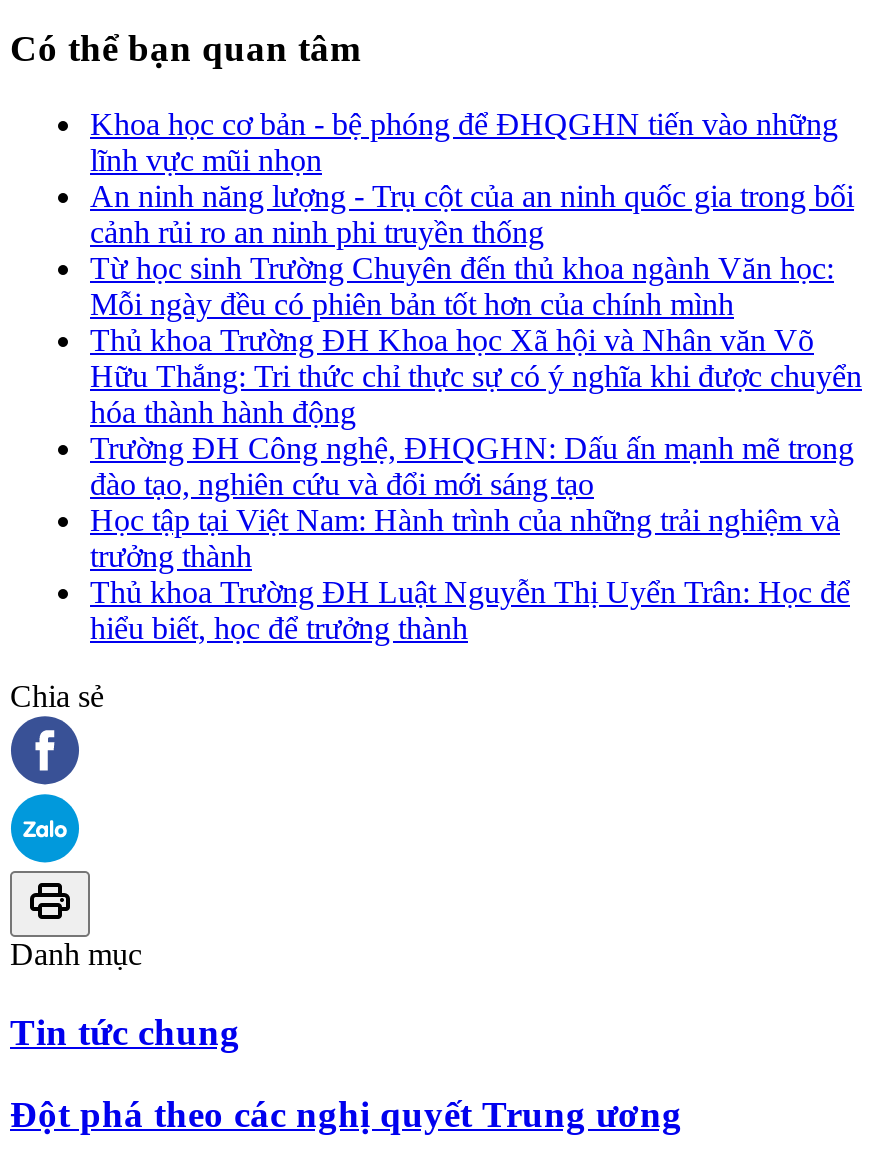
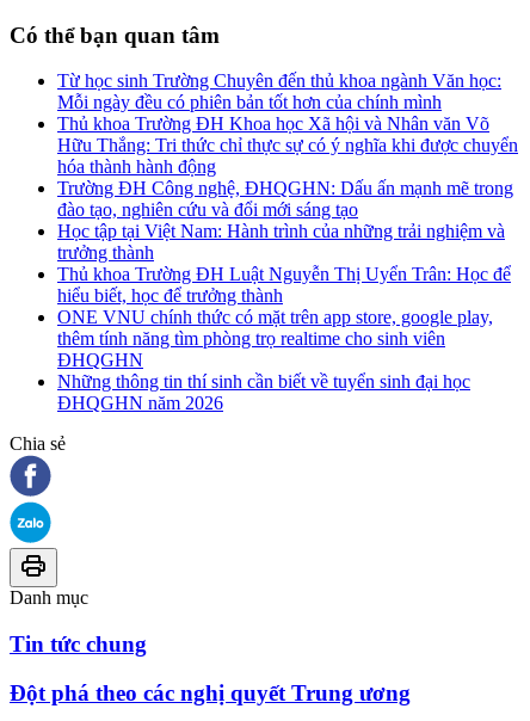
- Khoa học cơ bản - bệ phóng để ĐHQGHN tiến vào những
- lĩnh vực mũi nhọn
- An ninh năng lượng - Trụ cột của an ninh quốc gia trong bối
- cảnh rủi ro an ninh phi truyền thống

moved up: Từ học sinh Trường Chuyên đến thủ khoa ngành Văn học: | Mỗi ngày đều có phiên bản tốt hơn của chính mình | Thủ khoa Trường ĐH Khoa học Xã hội và Nhân văn Võ | ... | Thủ khoa Trường ĐH Luật Nguyễn Thị Uyển Trân: Học để | hiểu biết, học để trưởng thành

+ ONE VNU chính thức có mặt trên app store, google play,
+ thêm tính năng tìm phòng trọ realtime cho sinh viên
+ ĐHQGHN
+ Những thông tin thí sinh cần biết về tuyển sinh đại học
+ ĐHQGHN năm 2026
